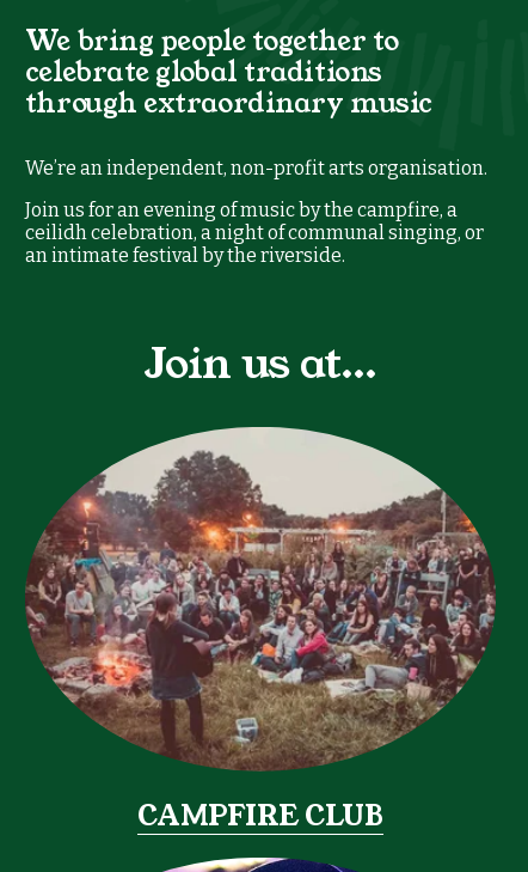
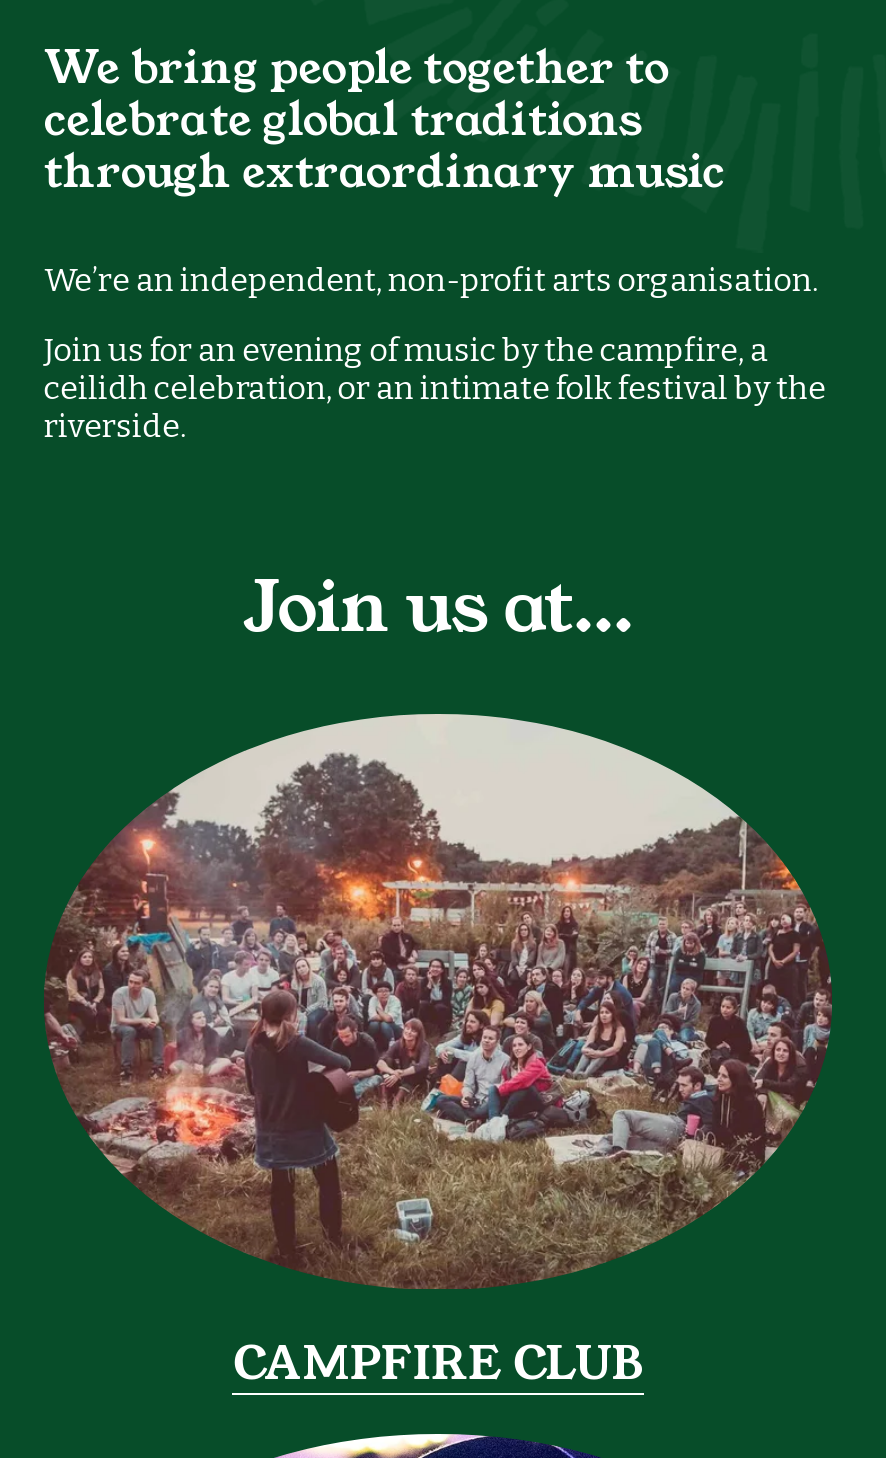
- ceilidh celebration, a night of communal singing, or
- an intimate festival by the riverside.
+ ceilidh celebration, or an intimate folk festival by the
+ riverside.
